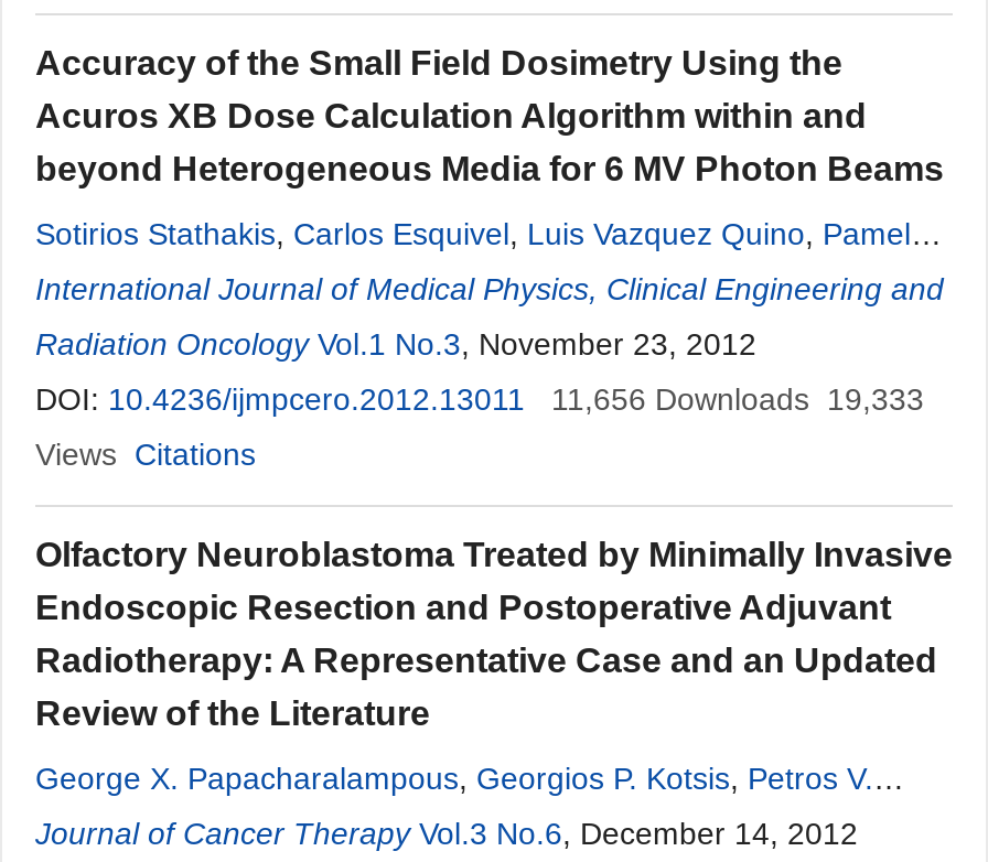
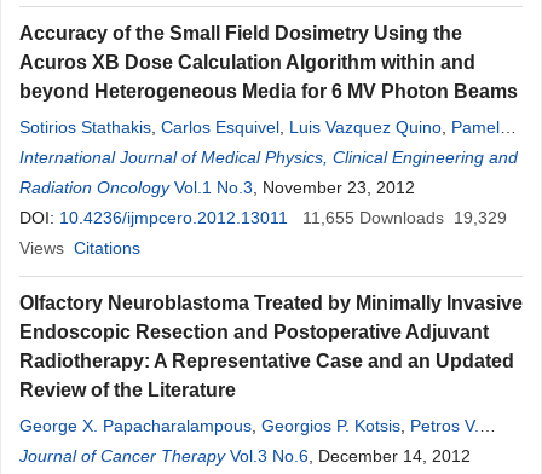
- DOI: 10.4236/ijmpcero.2012.13011 11,656 Downloads 19,333
+ DOI: 10.4236/ijmpcero.2012.13011 11,655 Downloads 19,329
